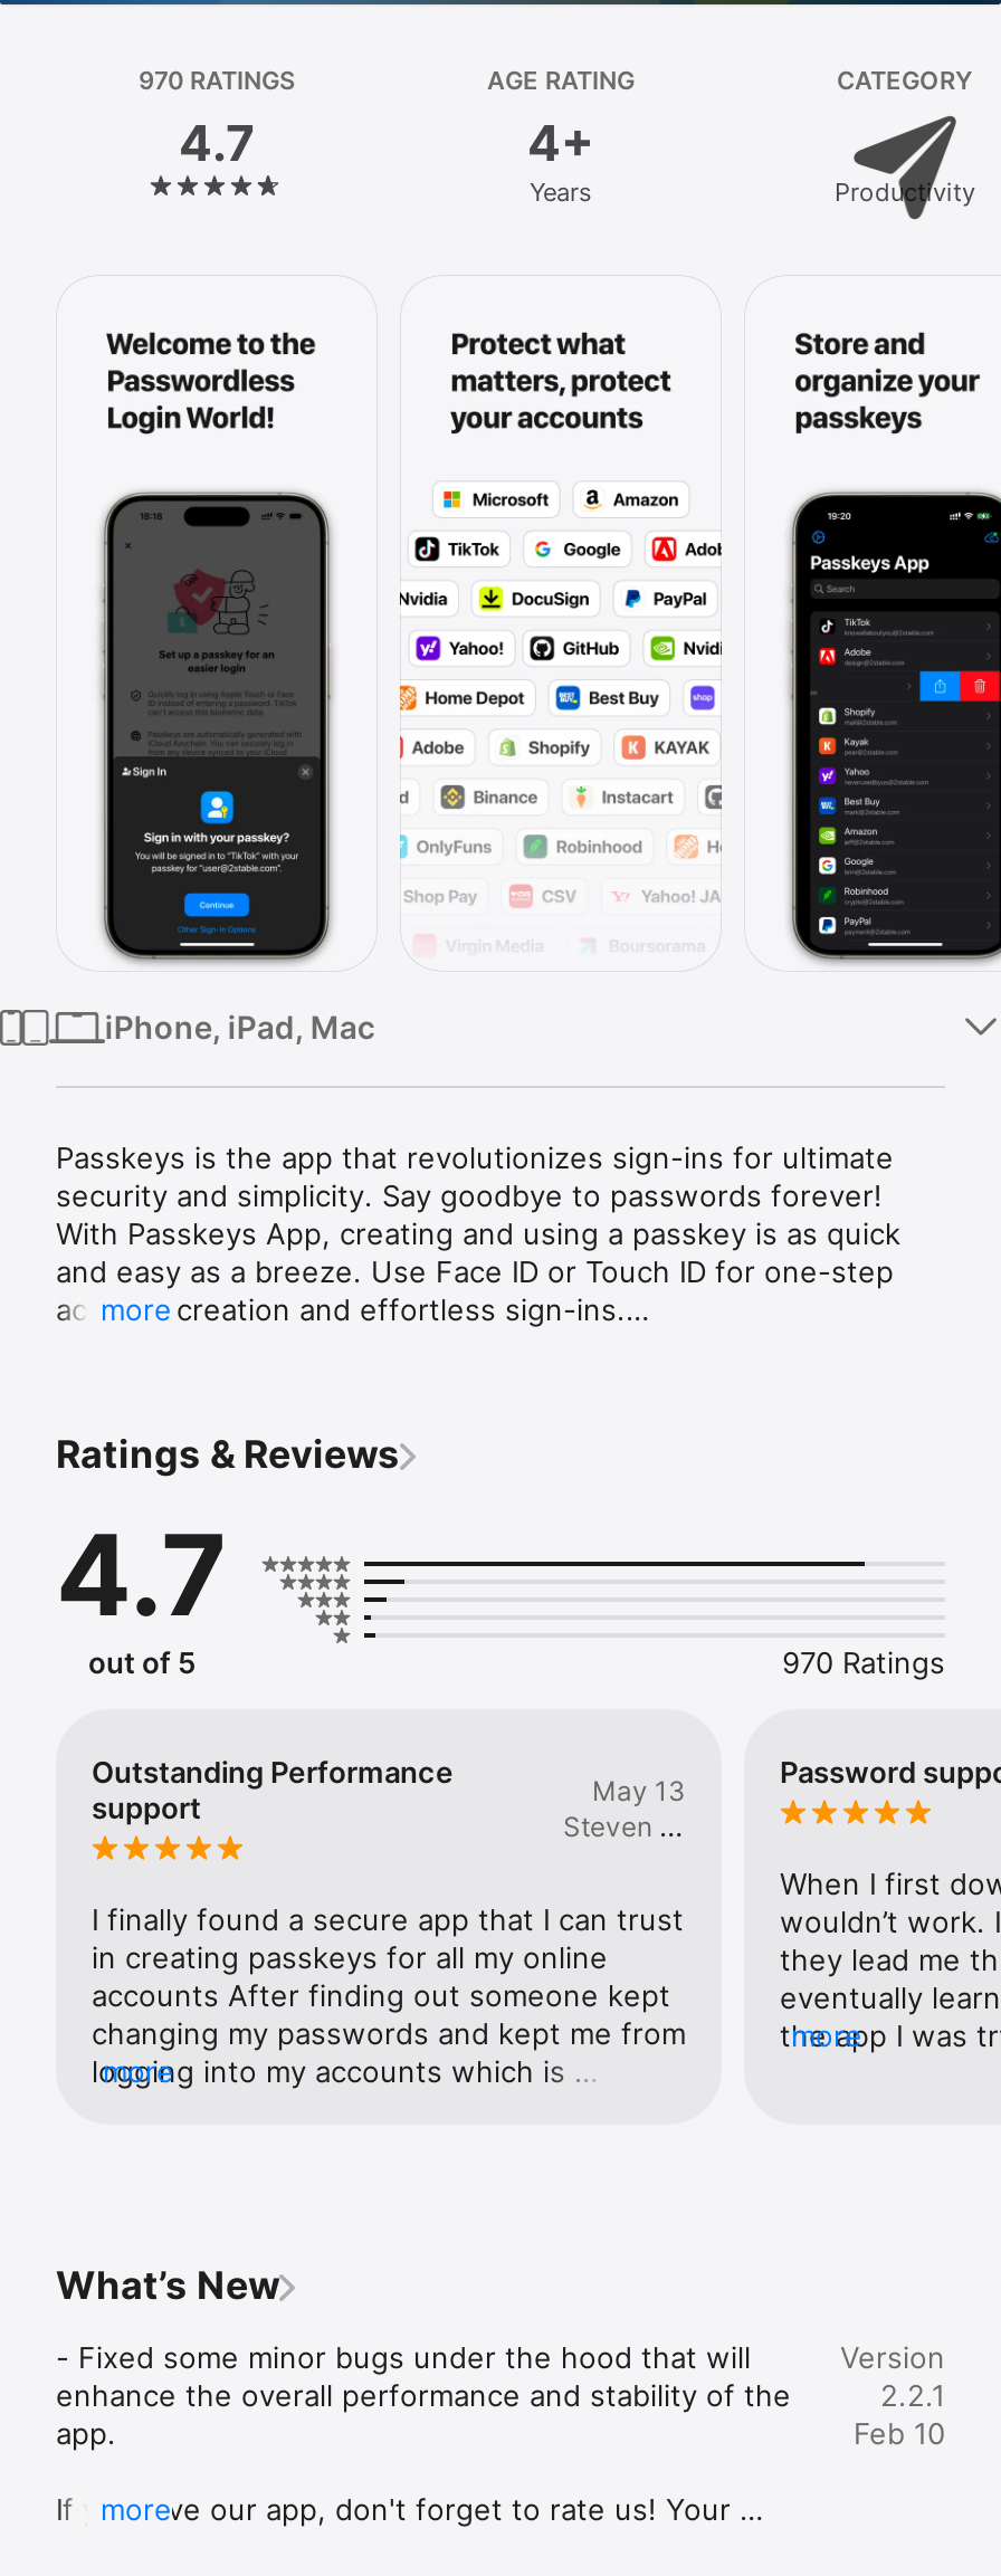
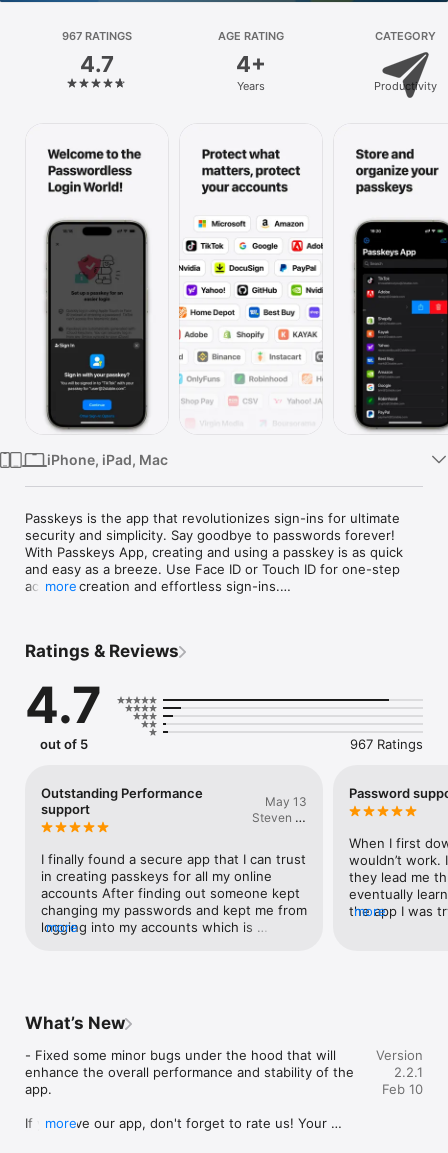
- 970 RATINGS
+ 967 RATINGS

- 970 Ratings
+ 967 Ratings
